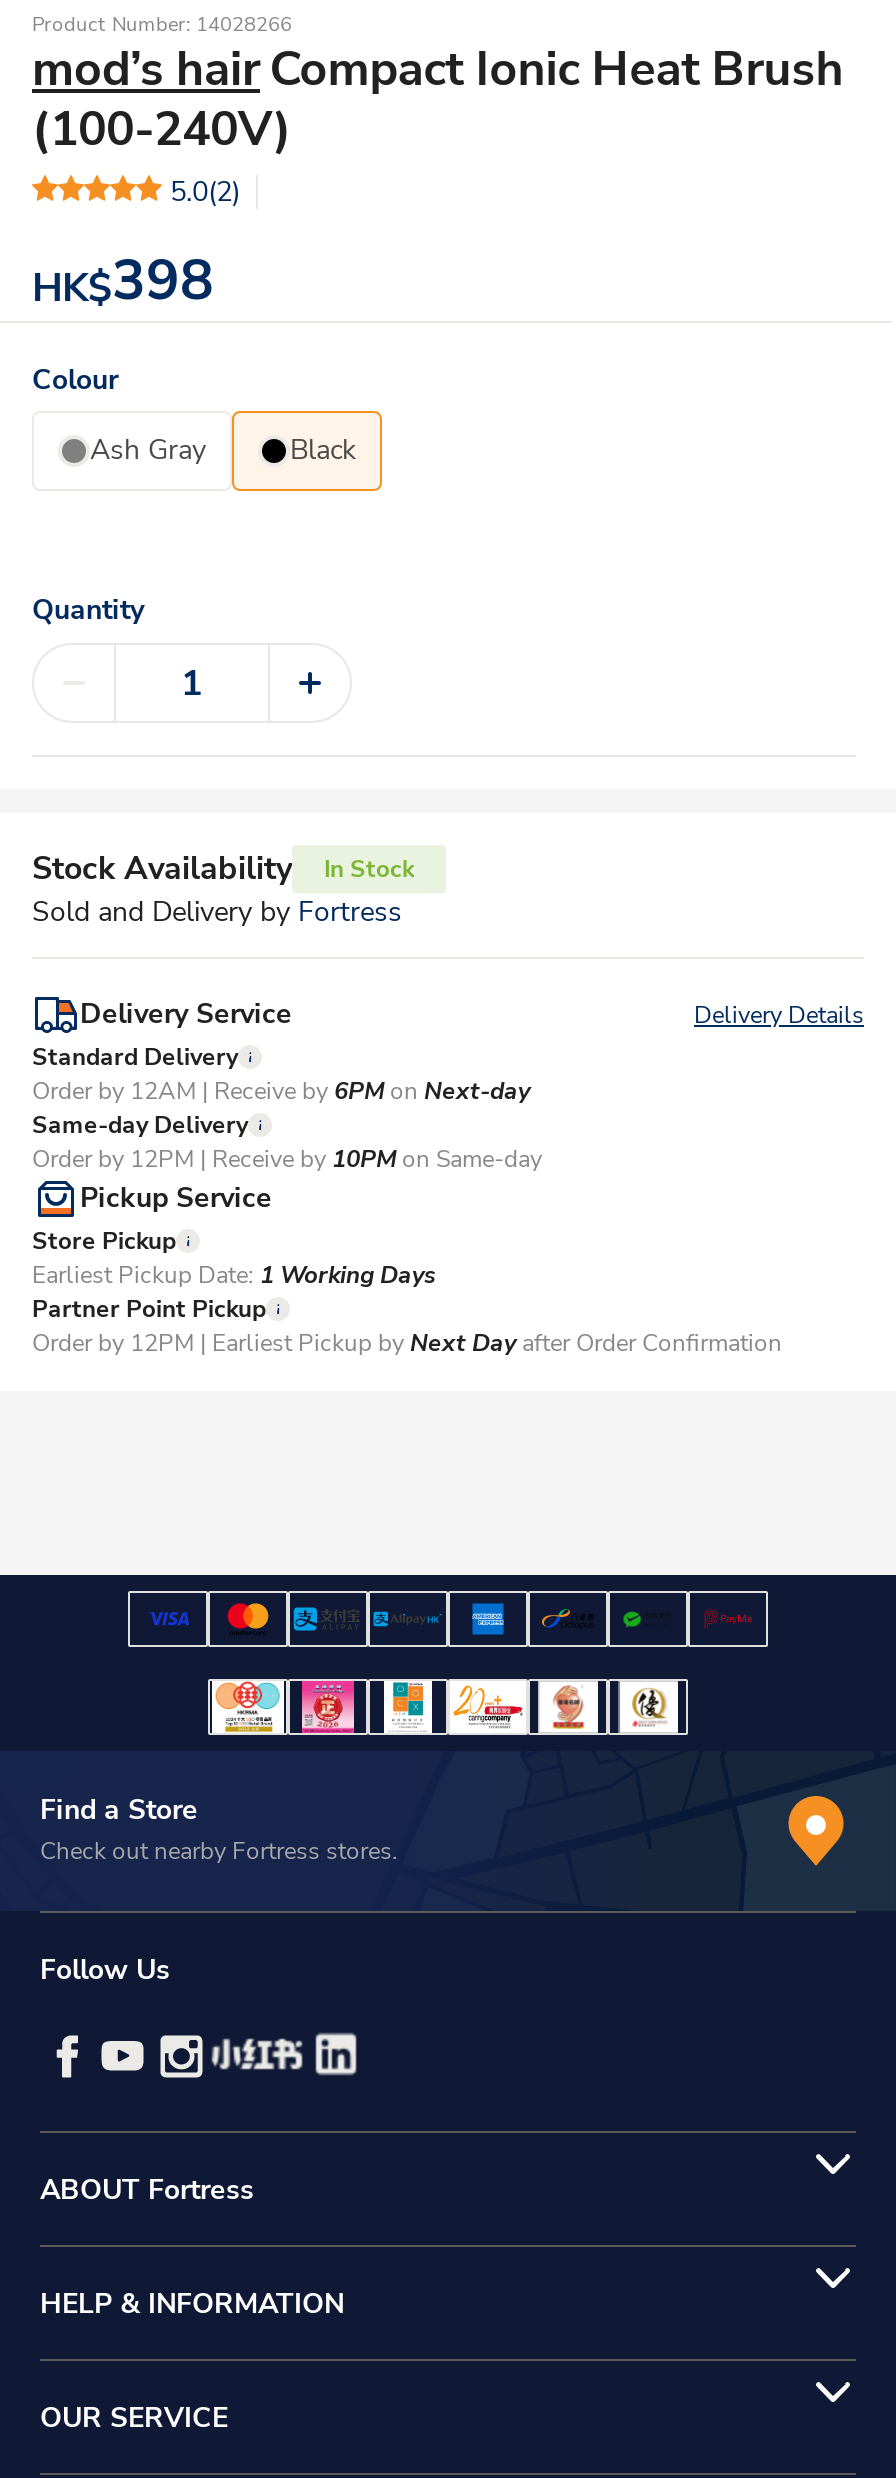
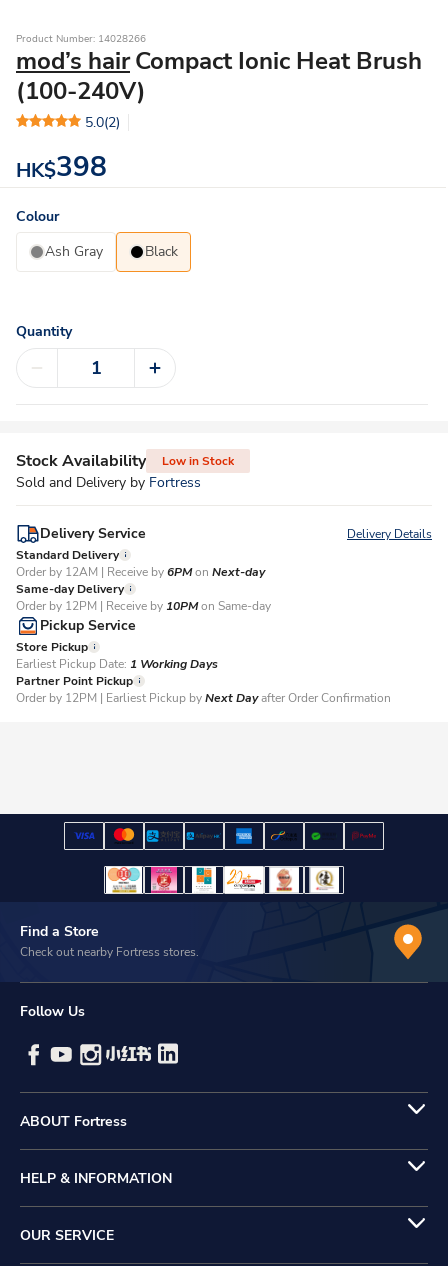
- In Stock
+ Low in Stock
